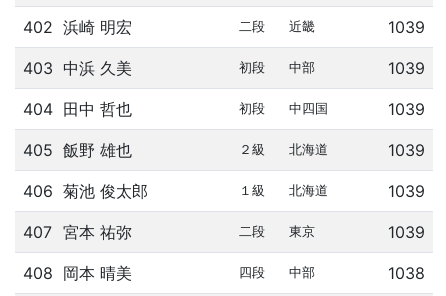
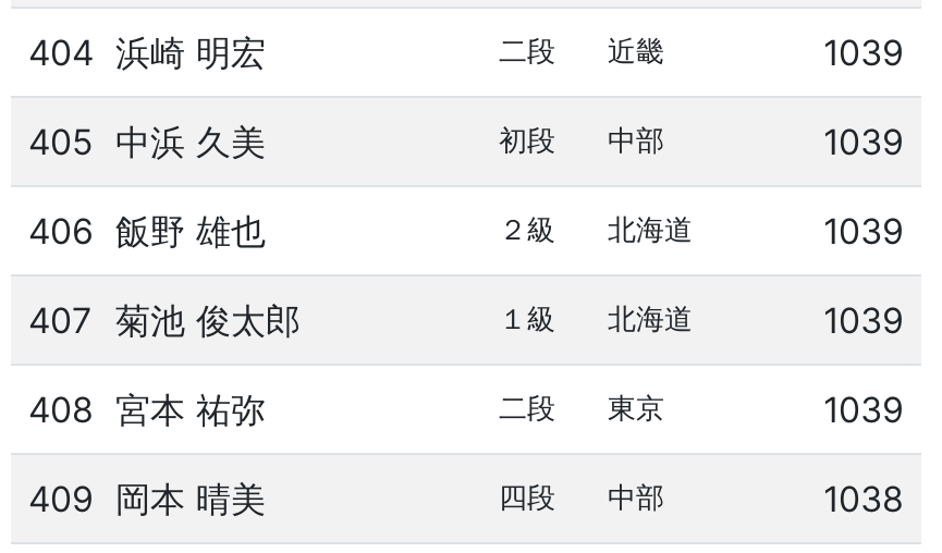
- 402 浜崎 明宏
+ 404 浜崎 明宏

- 403 中浜 久美
+ 405 中浜 久美

- 404 田中 哲也
- 初段
- 中四国
- 1039
- 405 飯野 雄也
+ 406 飯野 雄也

- 406 菊池 俊太郎
+ 407 菊池 俊太郎

- 407 宮本 祐弥
+ 408 宮本 祐弥

- 408 岡本 晴美
+ 409 岡本 晴美
